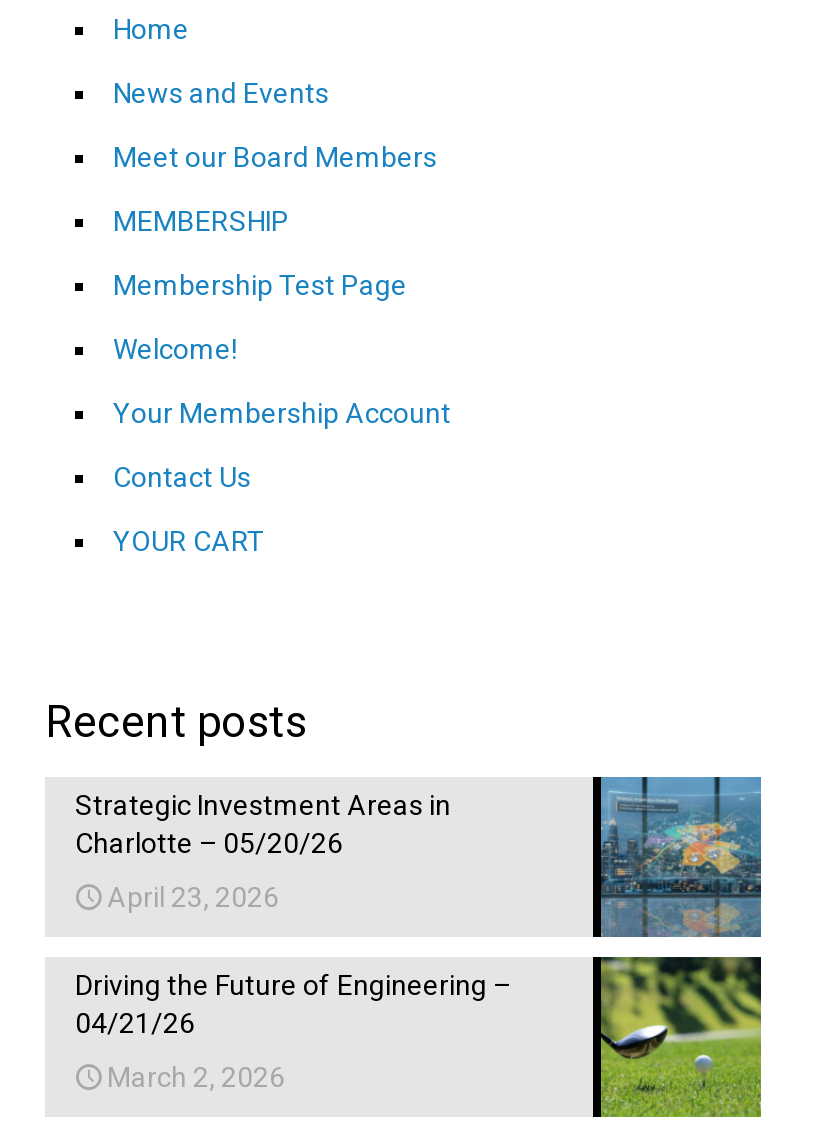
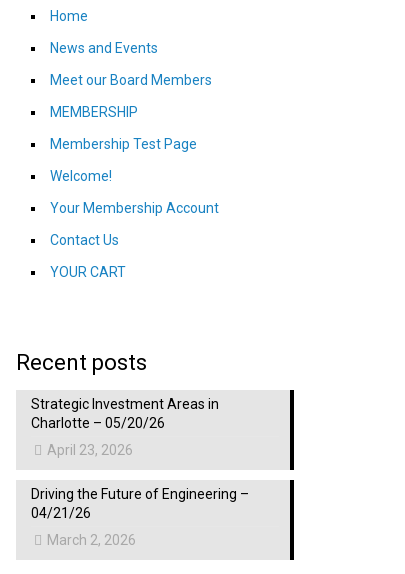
- [image]

- [image]
